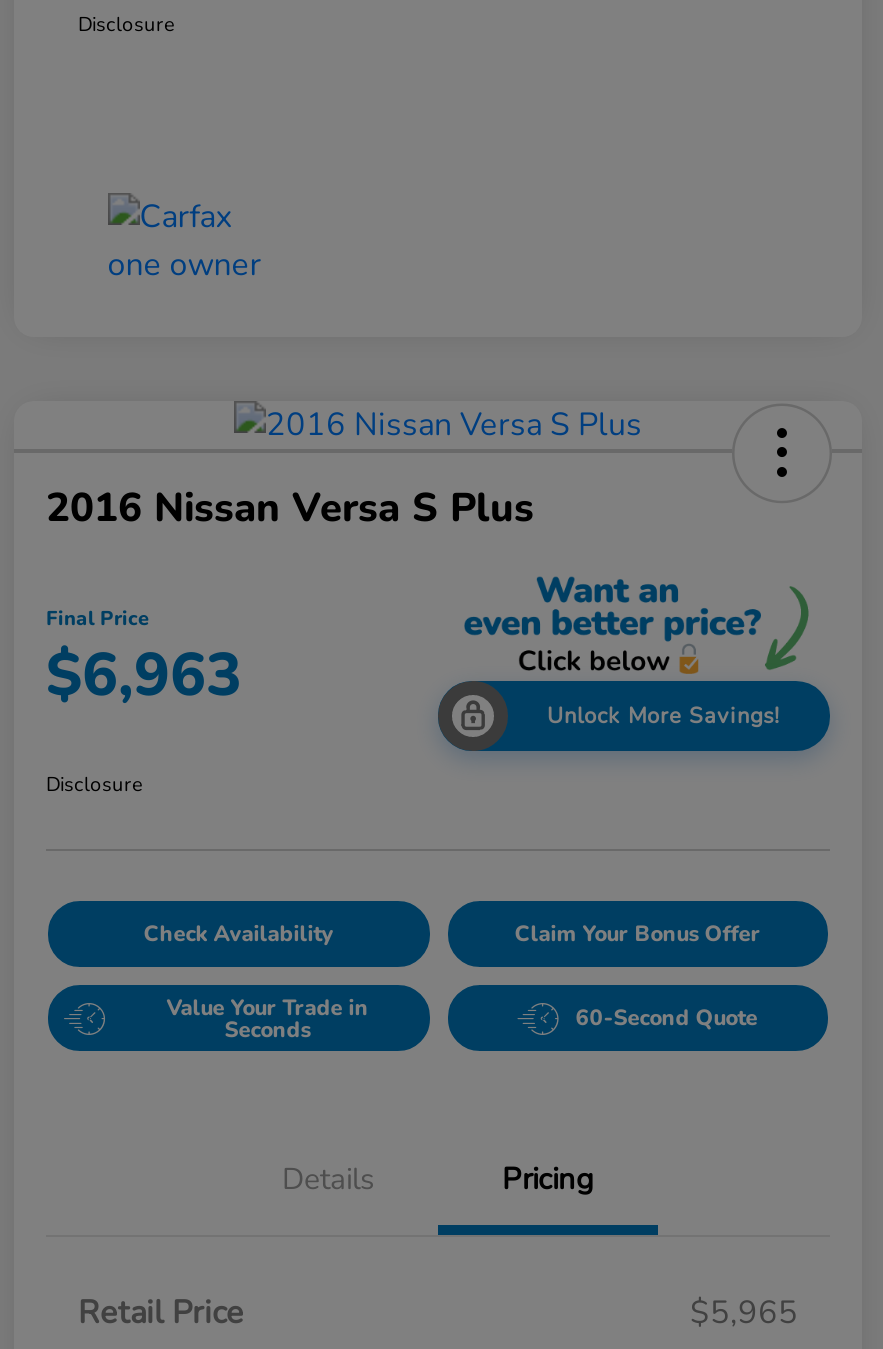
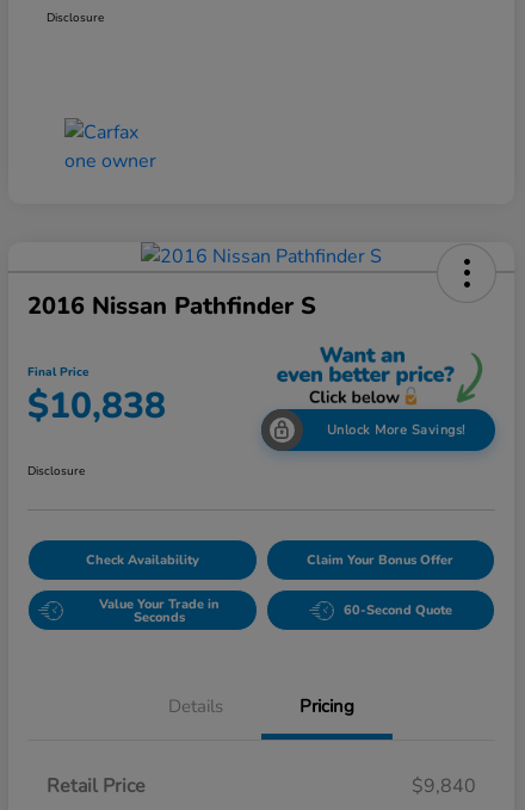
- 2016 Nissan Versa S Plus
+ 2016 Nissan Pathfinder S

- $6,963
+ $10,838

- $5,965
+ $9,840
